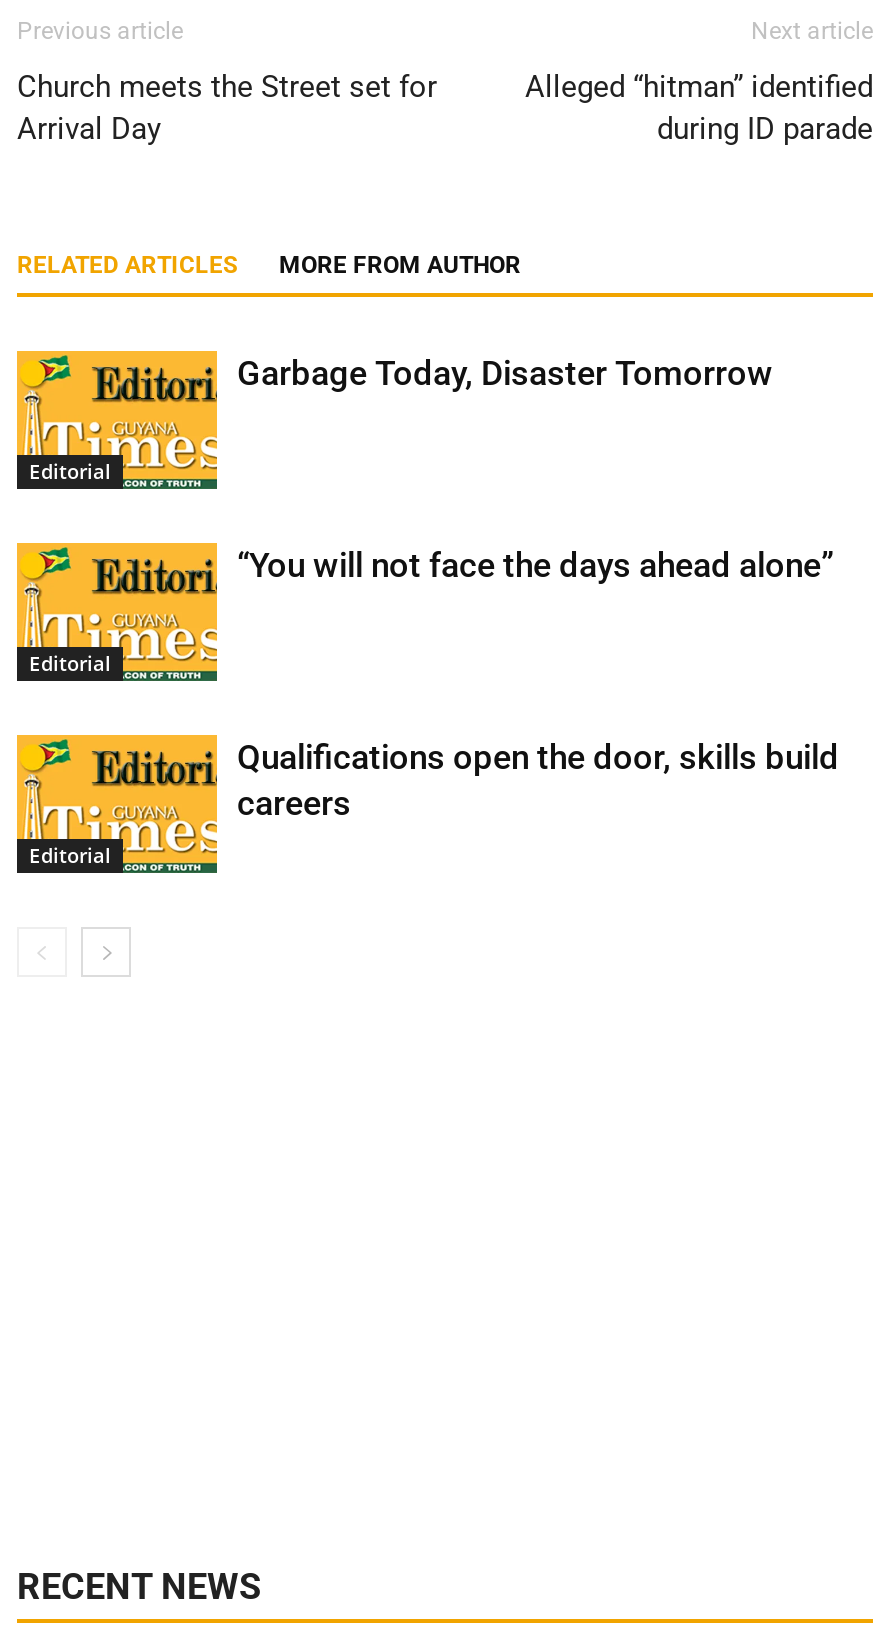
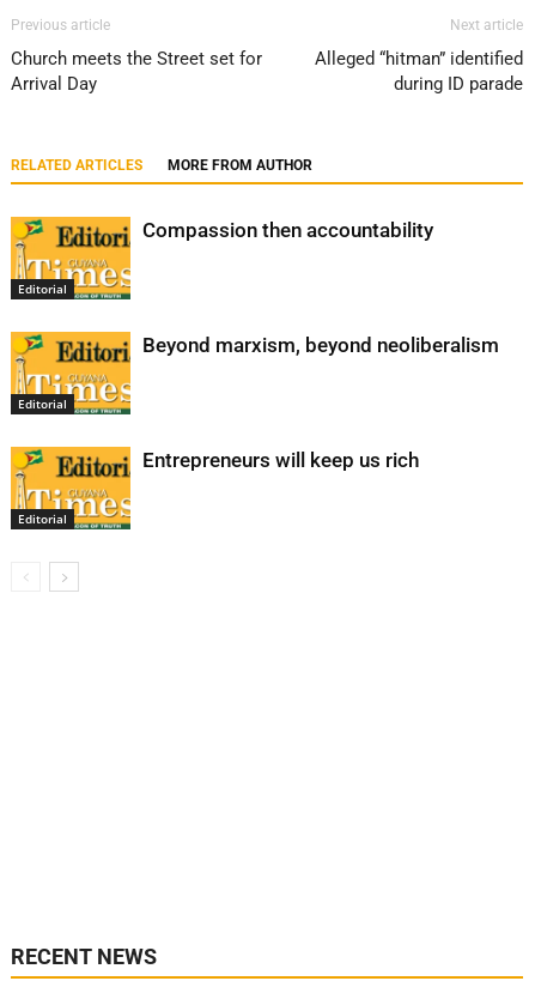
- Garbage Today, Disaster Tomorrow
+ Compassion then accountability

- “You will not face the days ahead alone”
+ Beyond marxism, beyond neoliberalism

- Qualifications open the door, skills build
- careers
+ Entrepreneurs will keep us rich
